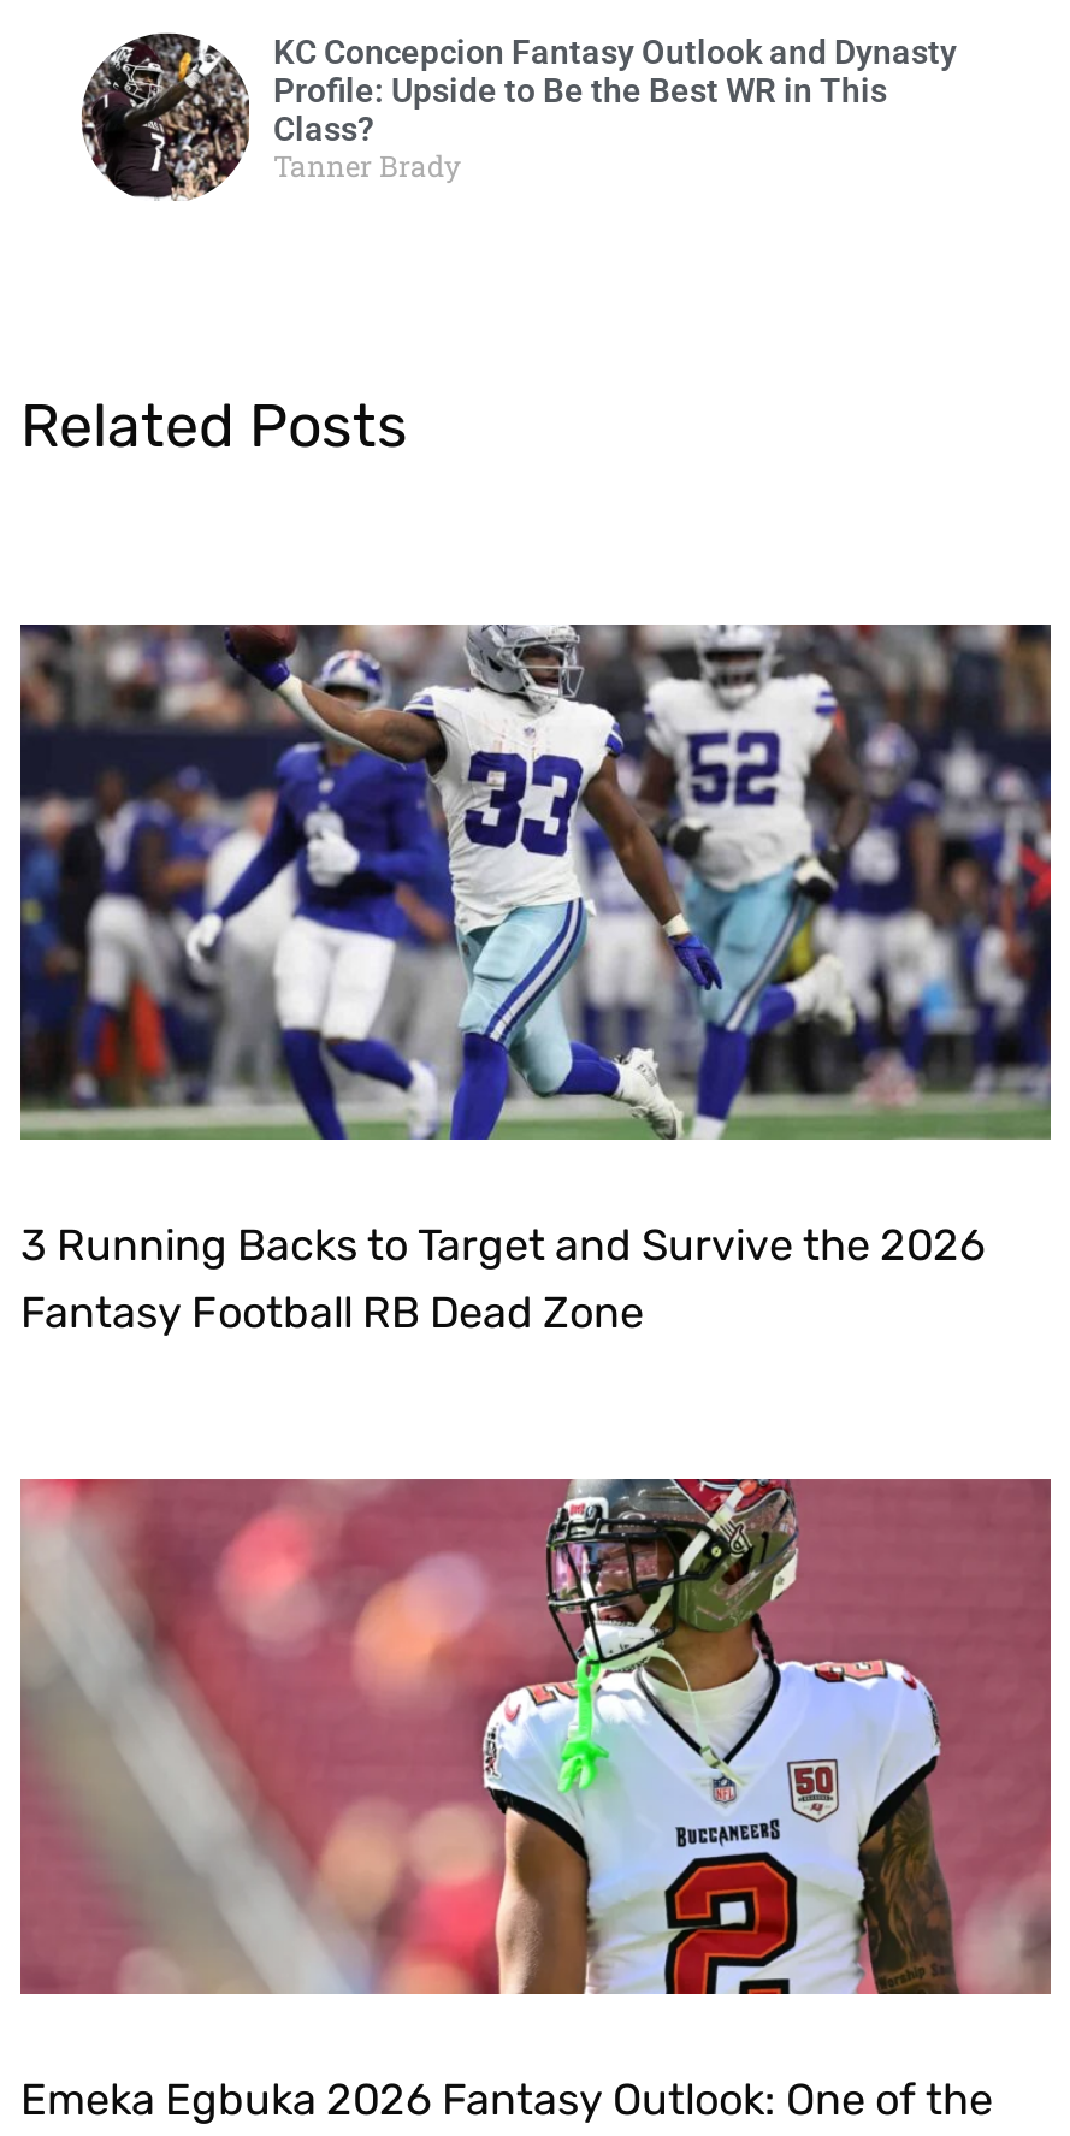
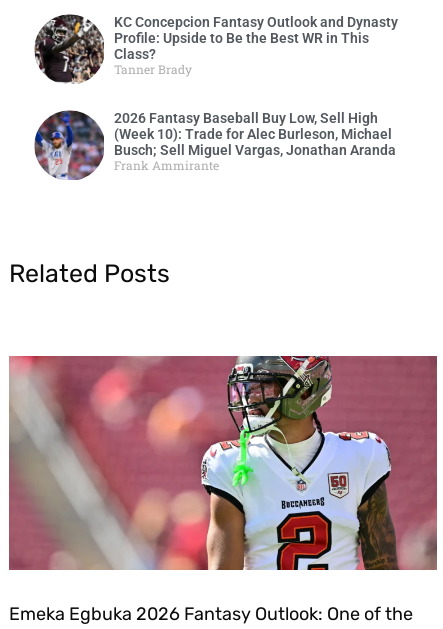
+ [image]
+ 2026 Fantasy Baseball Buy Low, Sell High
+ (Week 10): Trade for Alec Burleson, Michael
+ Busch; Sell Miguel Vargas, Jonathan Aranda
+ Frank Ammirante

moved down: Related Posts

- [image]
- 3 Running Backs to Target and Survive the 2026
- Fantasy Football RB Dead Zone
